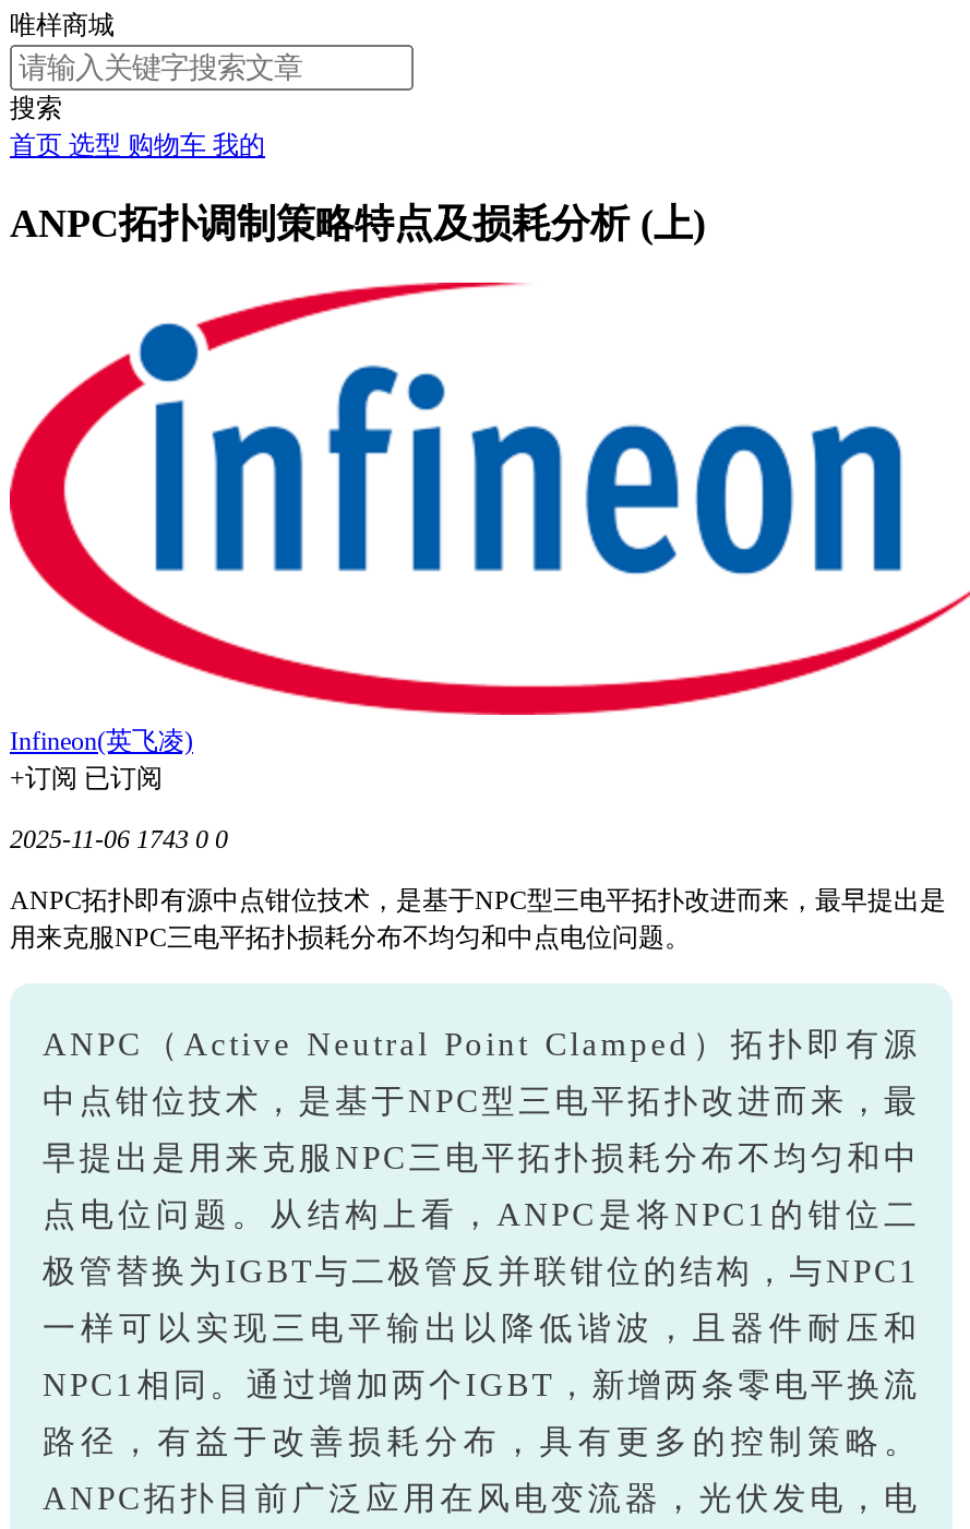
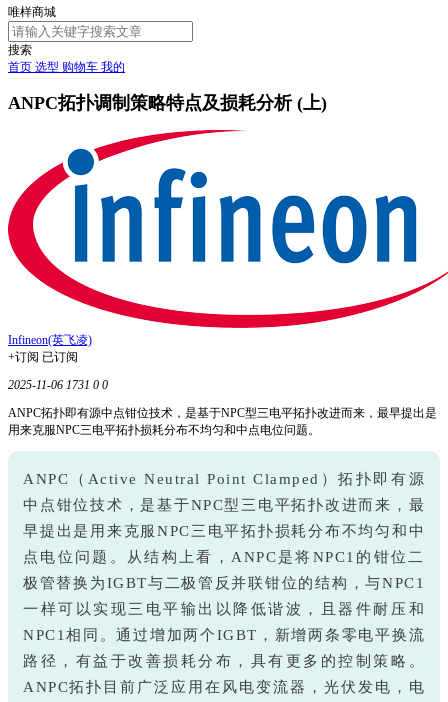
- 2025-11-06 1743 0 0
+ 2025-11-06 1731 0 0
